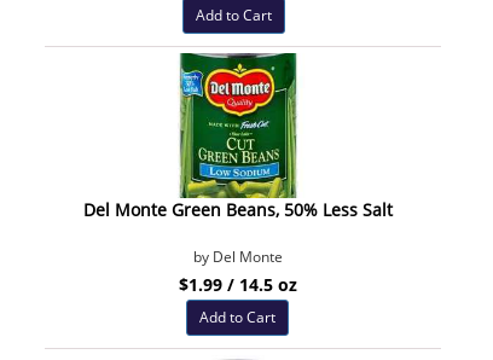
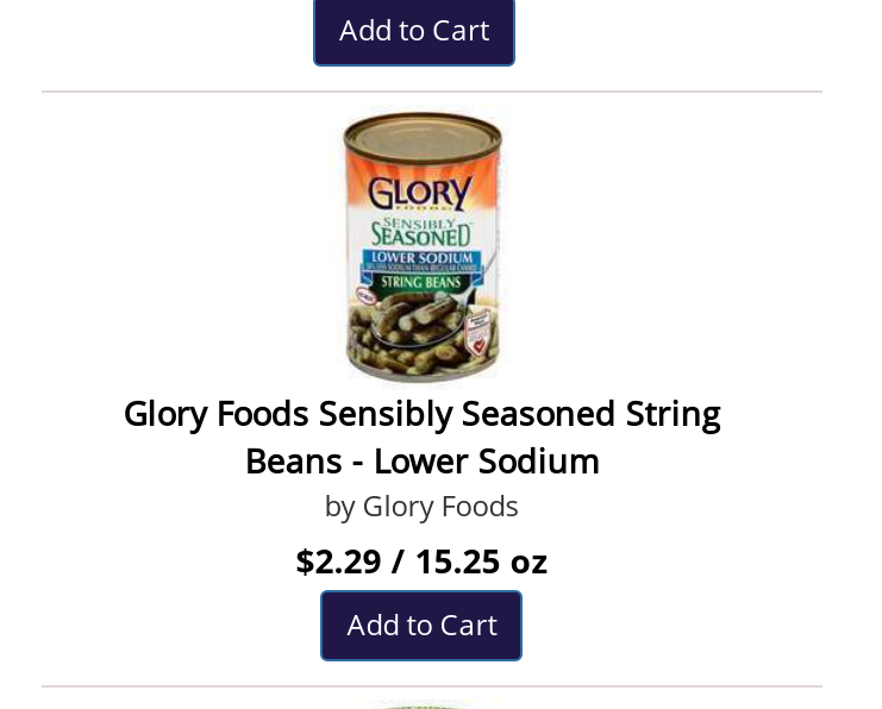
- [image]
- Del Monte Green Beans, 50% Less Salt
- by Del Monte
- $1.99 / 14.5 oz
+ [image]
+ Glory Foods Sensibly Seasoned String
+ Beans - Lower Sodium
+ by Glory Foods
+ $2.29 / 15.25 oz
